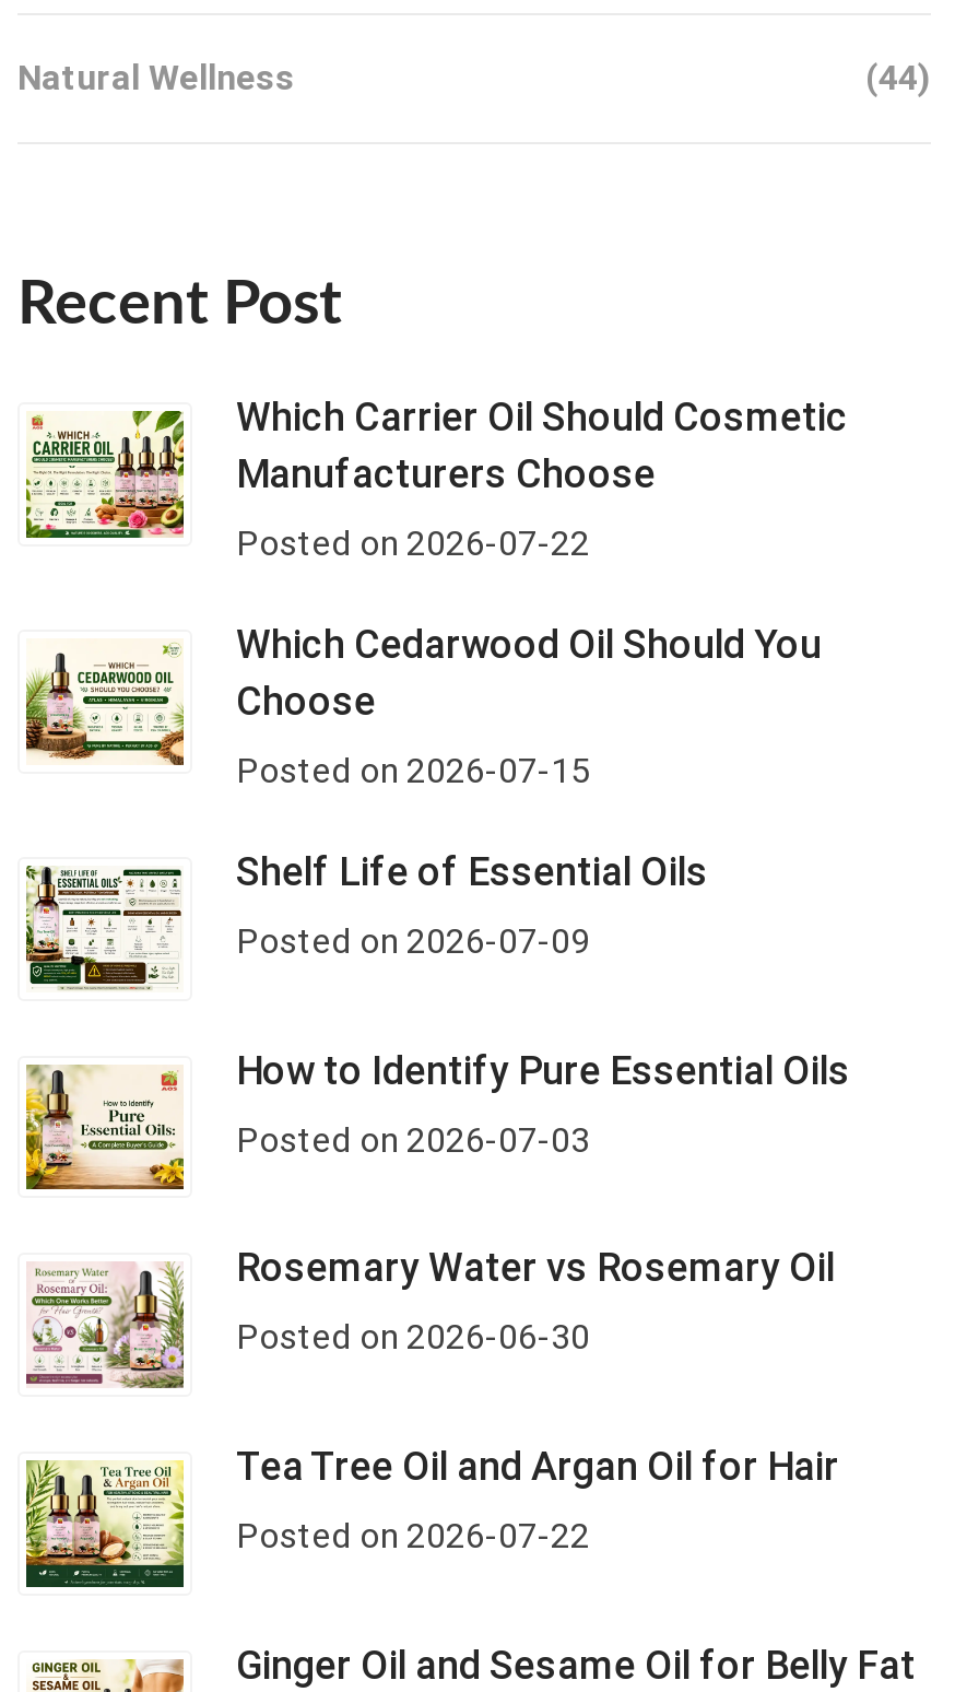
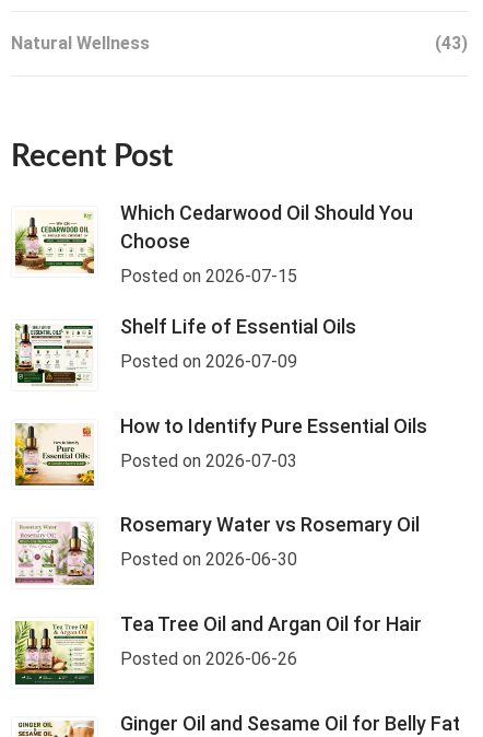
- (44)
+ (43)

- [image]
- Which Carrier Oil Should Cosmetic
- Manufacturers Choose
- Posted on 2026-07-22

- Posted on 2026-07-22
+ Posted on 2026-06-26
